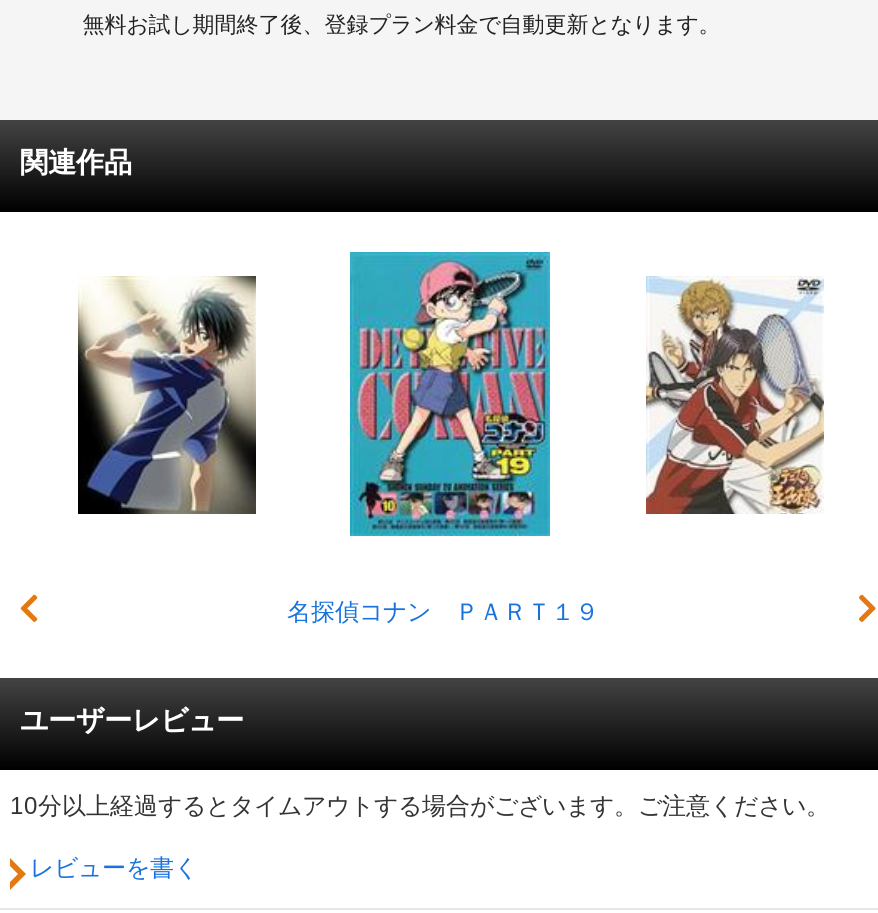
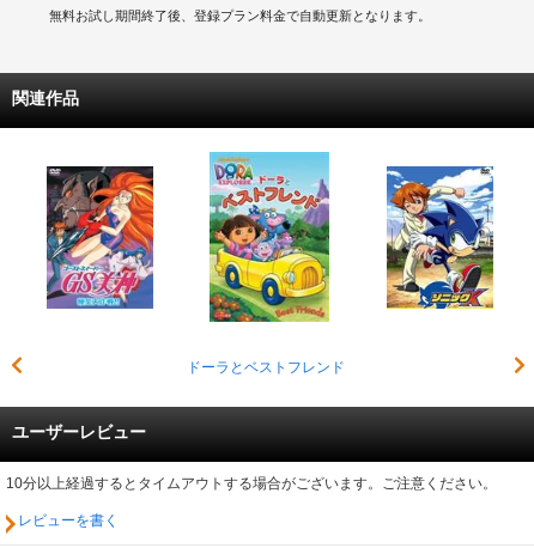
- [image]
- 名探偵コナン ＰＡＲＴ１９
+ [image]
+ ドーラとベストフレンド

- [image]
+ [image]

- [image]
+ [image]
